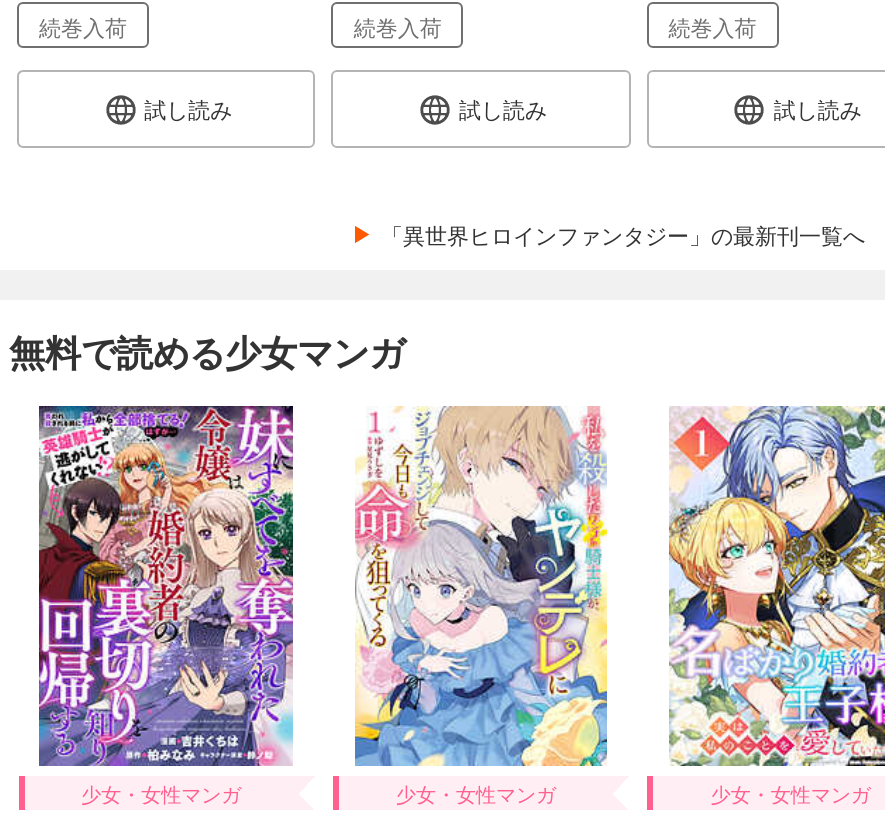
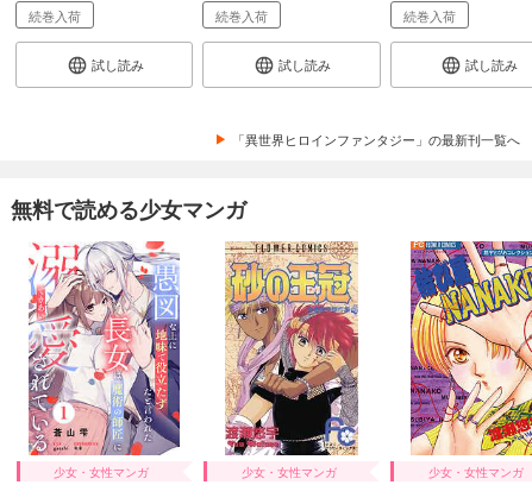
- [image]
+ [image]

- [image]
+ [image]

- [image]
+ [image]
